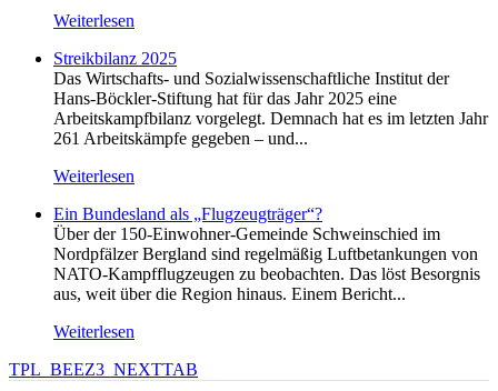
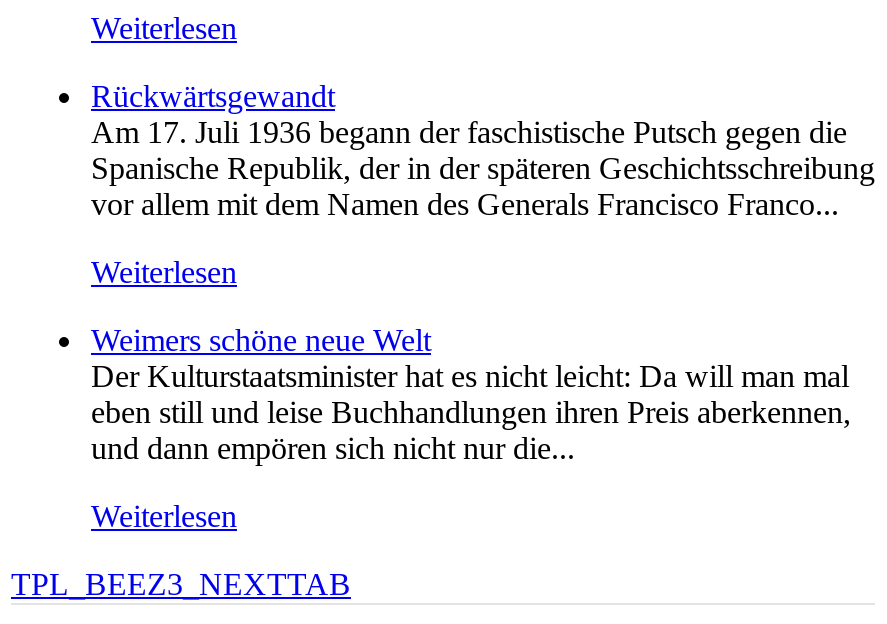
- Streikbilanz 2025
- Das Wirtschafts- und Sozialwissenschaftliche Institut der
- Hans-Böckler-Stiftung hat für das Jahr 2025 eine
- Arbeitskampfbilanz vorgelegt. Demnach hat es im letzten Jahr
- 261 Arbeitskämpfe gegeben – und...
+ Rückwärtsgewandt
+ Am 17. Juli 1936 begann der faschistische Putsch gegen die
+ Spanische Republik, der in der späteren Geschichtsschreibung
+ vor allem mit dem Namen des Generals Francisco Franco...

- Ein Bundesland als „Flugzeugträger“?
- Über der 150-Einwohner-Gemeinde Schweinschied im
- Nordpfälzer Bergland sind regelmäßig Luftbetankungen von
- NATO-Kampfflugzeugen zu beobachten. Das löst Besorgnis
- aus, weit über die Region hinaus. Einem Bericht...
+ Weimers schöne neue Welt
+ Der Kulturstaatsminister hat es nicht leicht: Da will man mal
+ eben still und leise Buchhandlungen ihren Preis aberkennen,
+ und dann empören sich nicht nur die...
